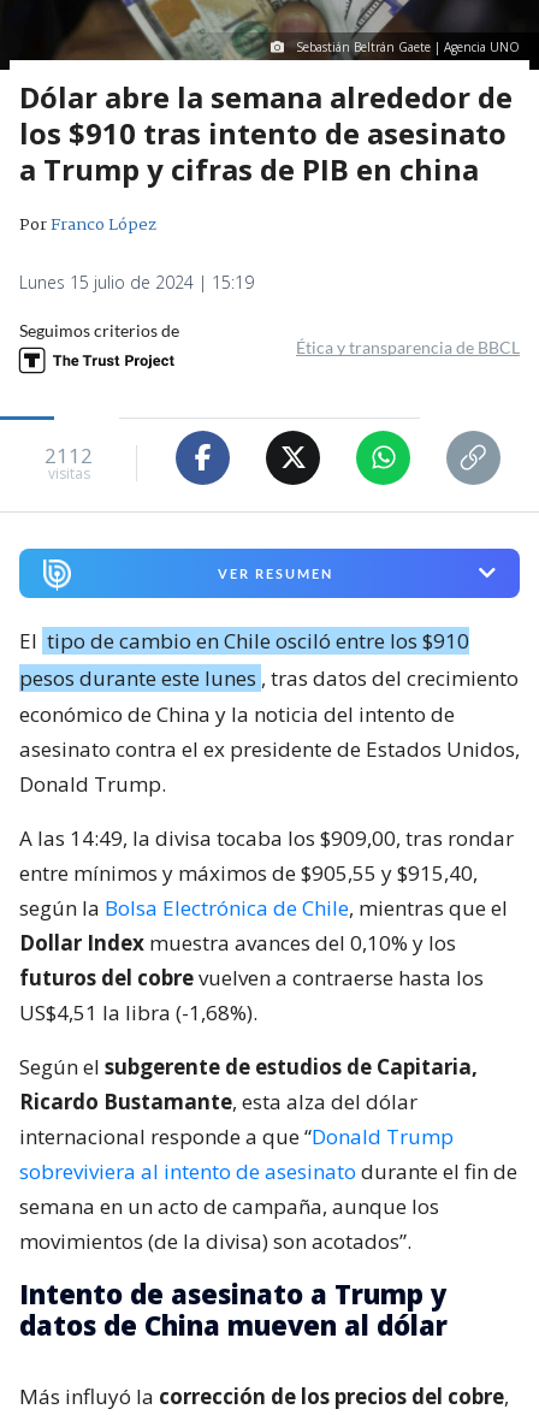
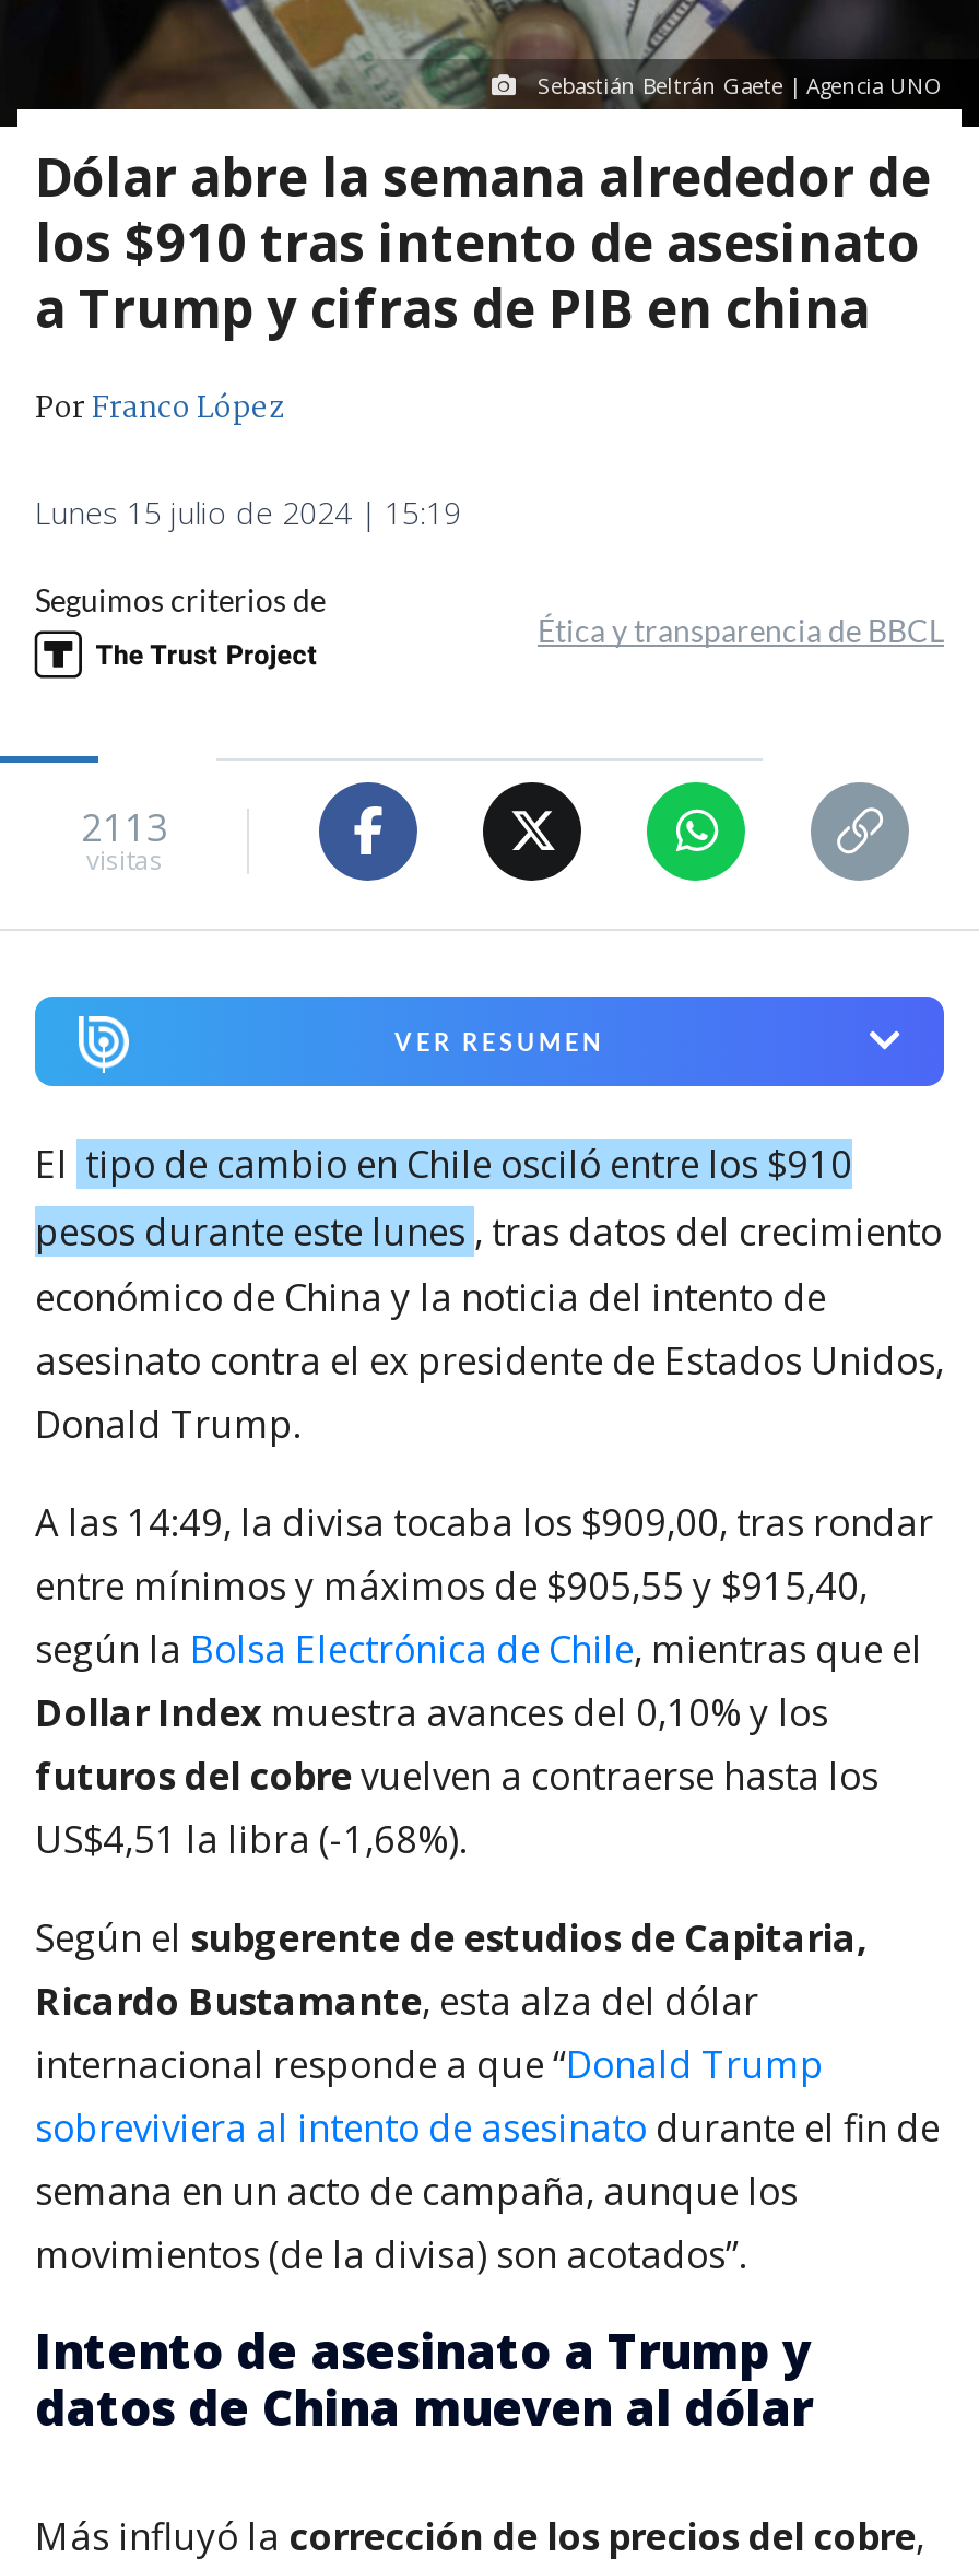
- 2112
+ 2113
